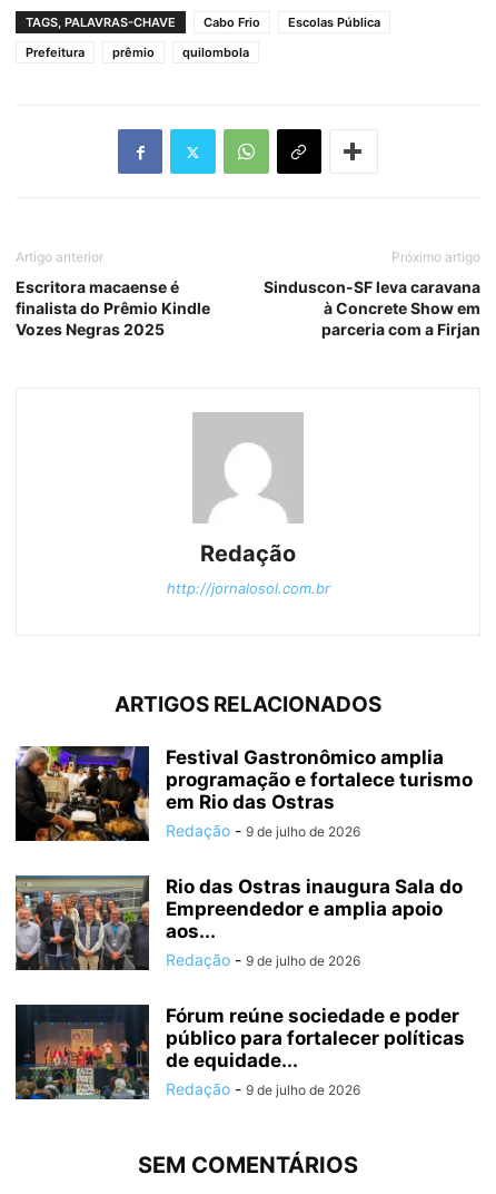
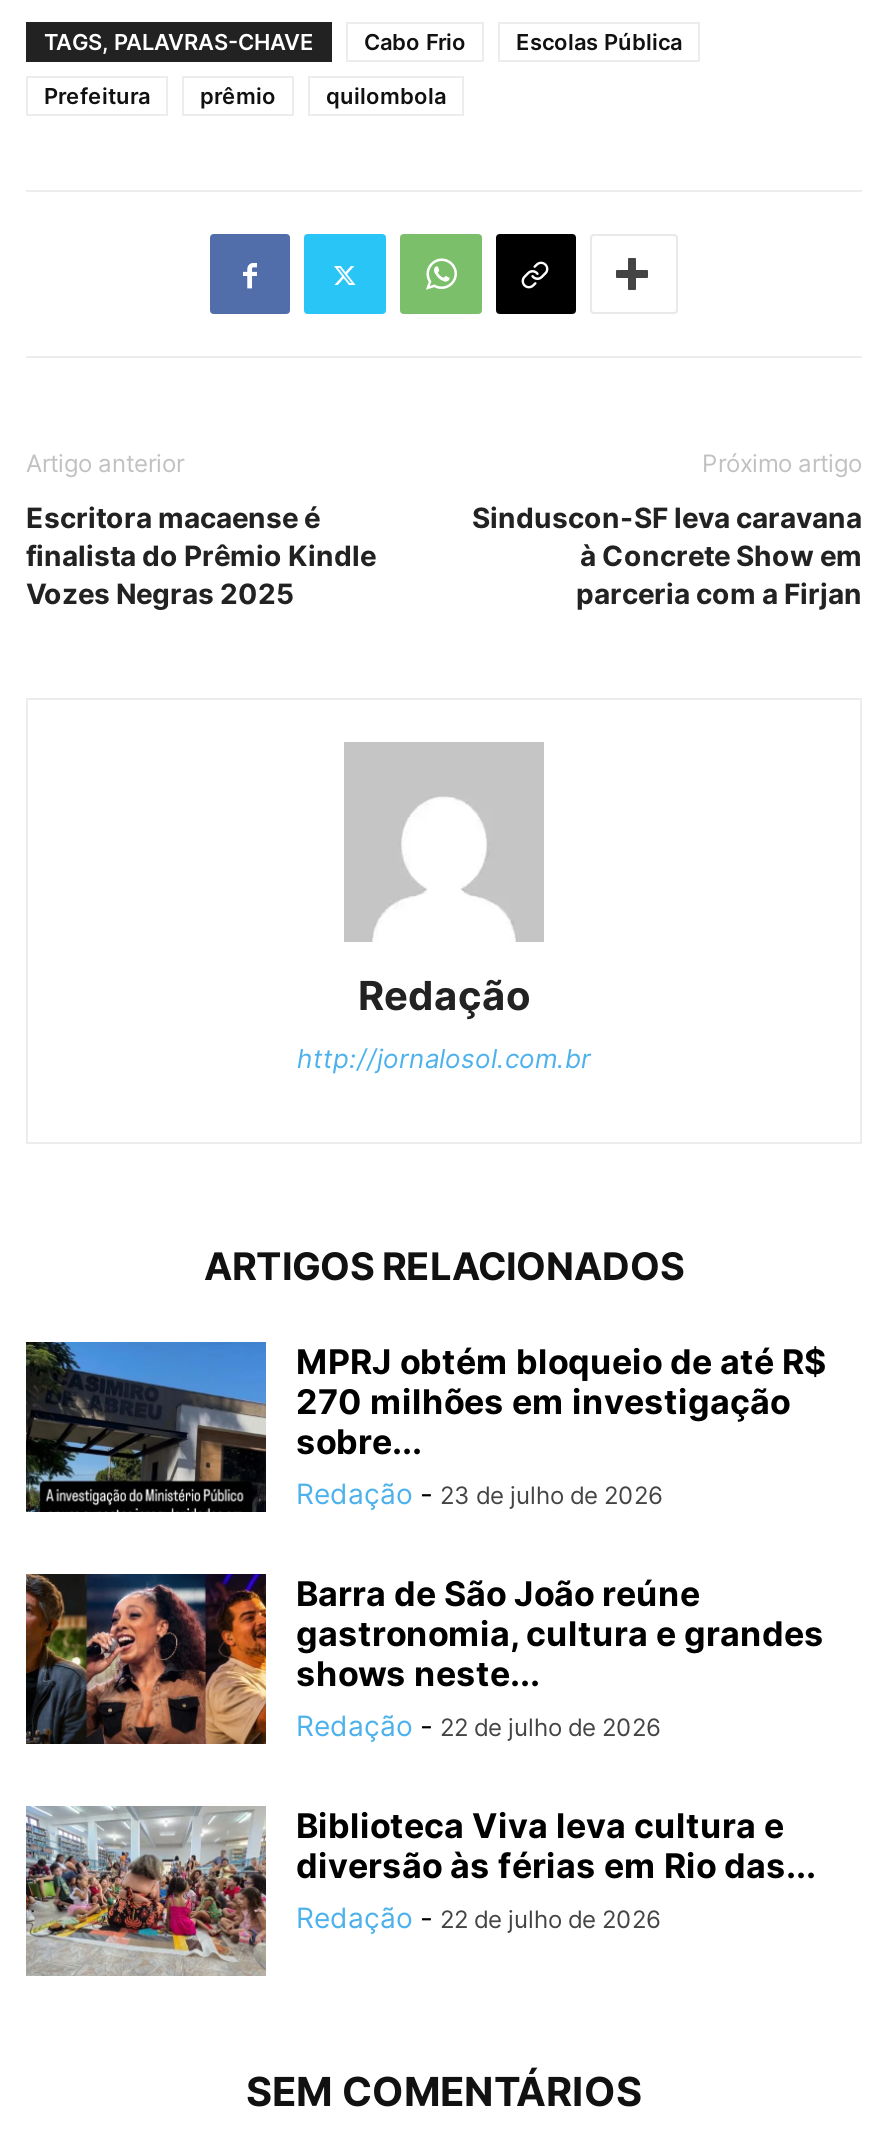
- [image]
- Festival Gastronômico amplia
- programação e fortalece turismo
- em Rio das Ostras
- Redação - 9 de julho de 2026
+ [image]
+ MPRJ obtém bloqueio de até R$
+ 270 milhões em investigação
+ sobre...
+ Redação - 23 de julho de 2026

- [image]
- Rio das Ostras inaugura Sala do
- Empreendedor e amplia apoio
- aos...
- Redação - 9 de julho de 2026
+ [image]
+ Barra de São João reúne
+ gastronomia, cultura e grandes
+ shows neste...
+ Redação - 22 de julho de 2026

- [image]
- Fórum reúne sociedade e poder
- público para fortalecer políticas
- de equidade...
- Redação - 9 de julho de 2026
+ [image]
+ Biblioteca Viva leva cultura e
+ diversão às férias em Rio das...
+ Redação - 22 de julho de 2026
